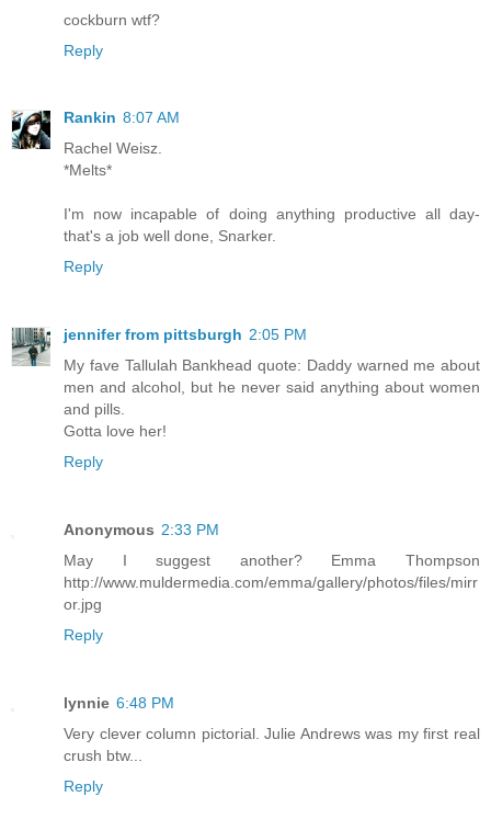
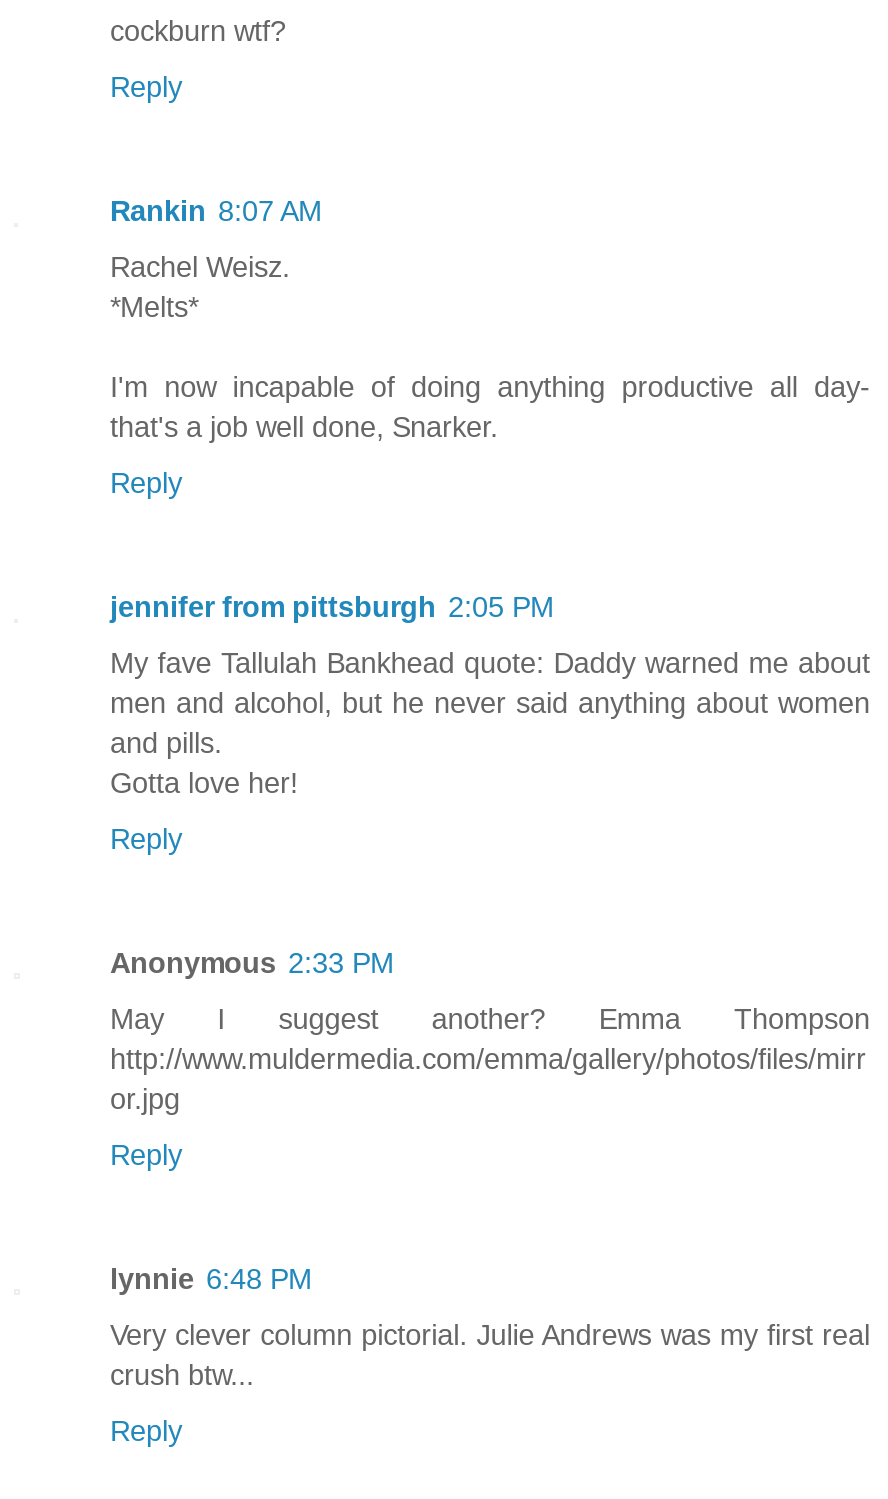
- [image]

- [image]
